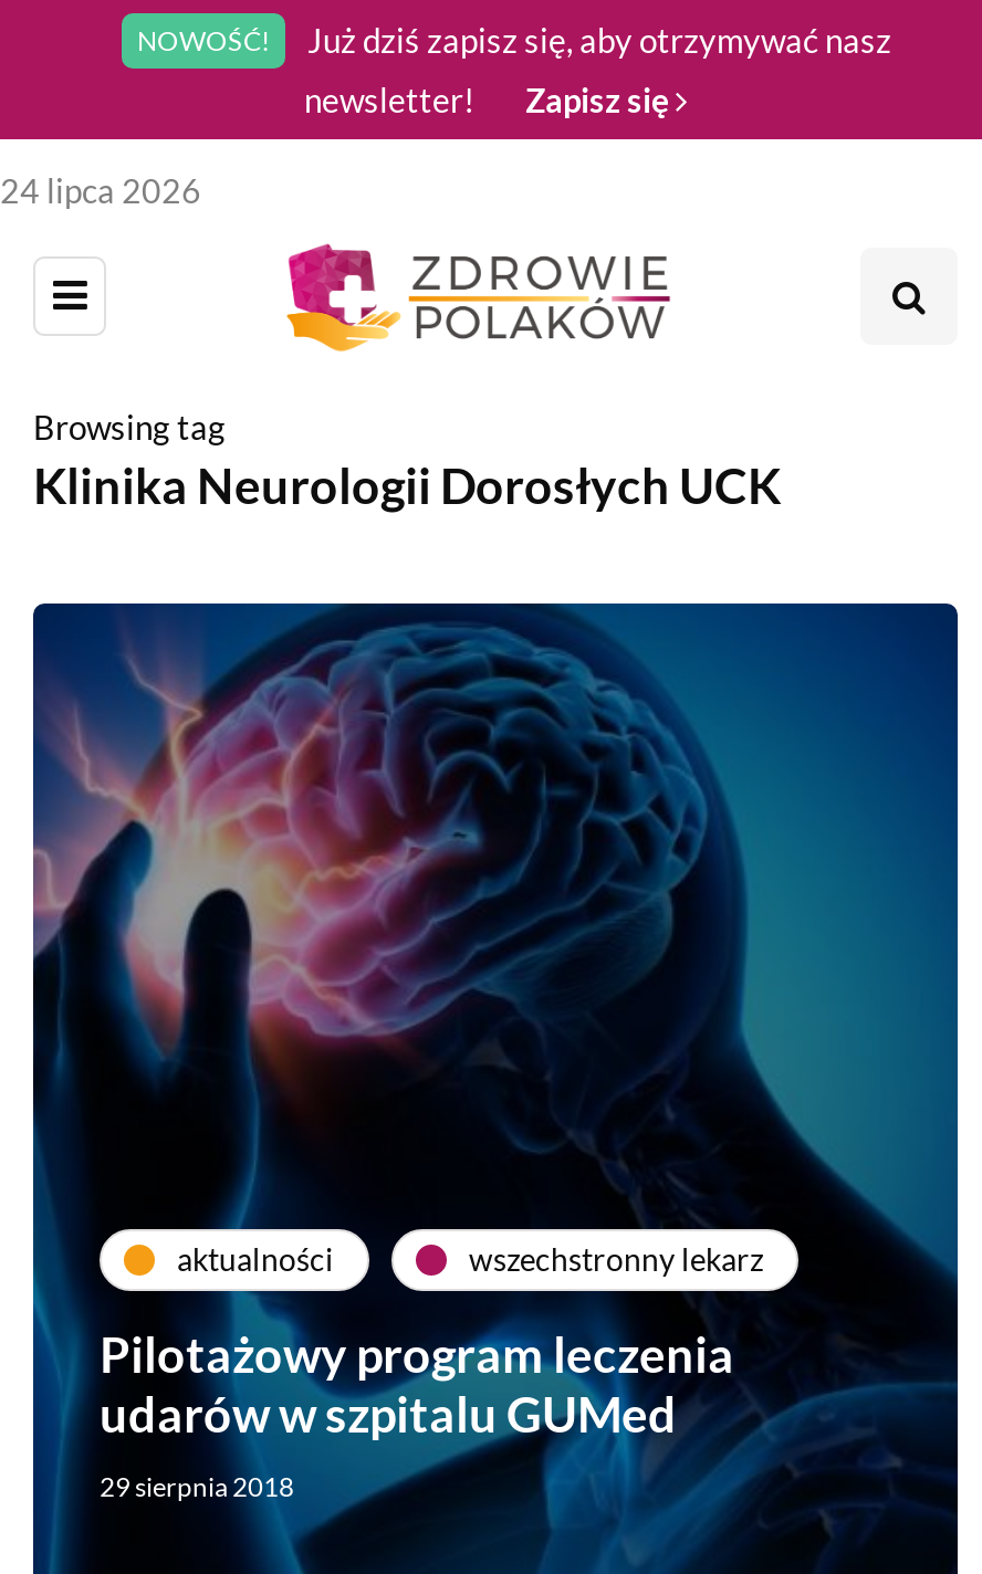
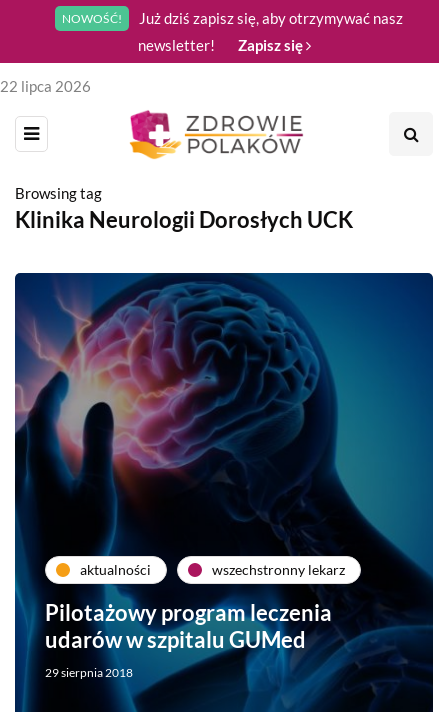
- 24 lipca 2026
+ 22 lipca 2026
